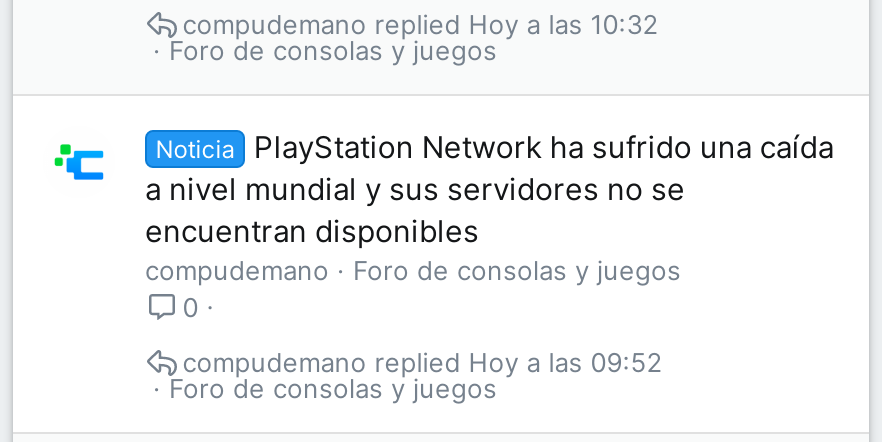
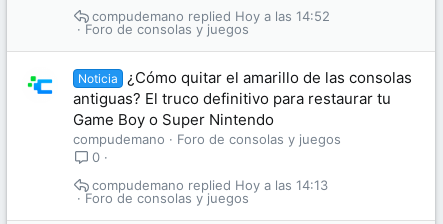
- Hoy a las 10:32
+ Hoy a las 14:52

- PlayStation Network ha sufrido una caída
- a nivel mundial y sus servidores no se
- encuentran disponibles
+ ¿Cómo quitar el amarillo de las consolas
+ antiguas? El truco definitivo para restaurar tu
+ Game Boy o Super Nintendo

- Hoy a las 09:52
+ Hoy a las 14:13
